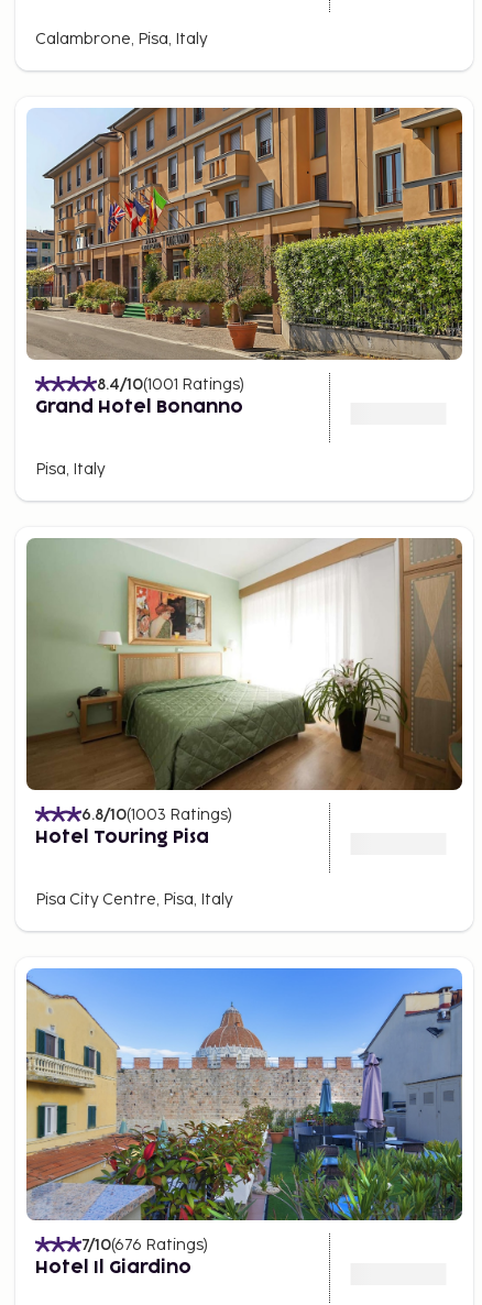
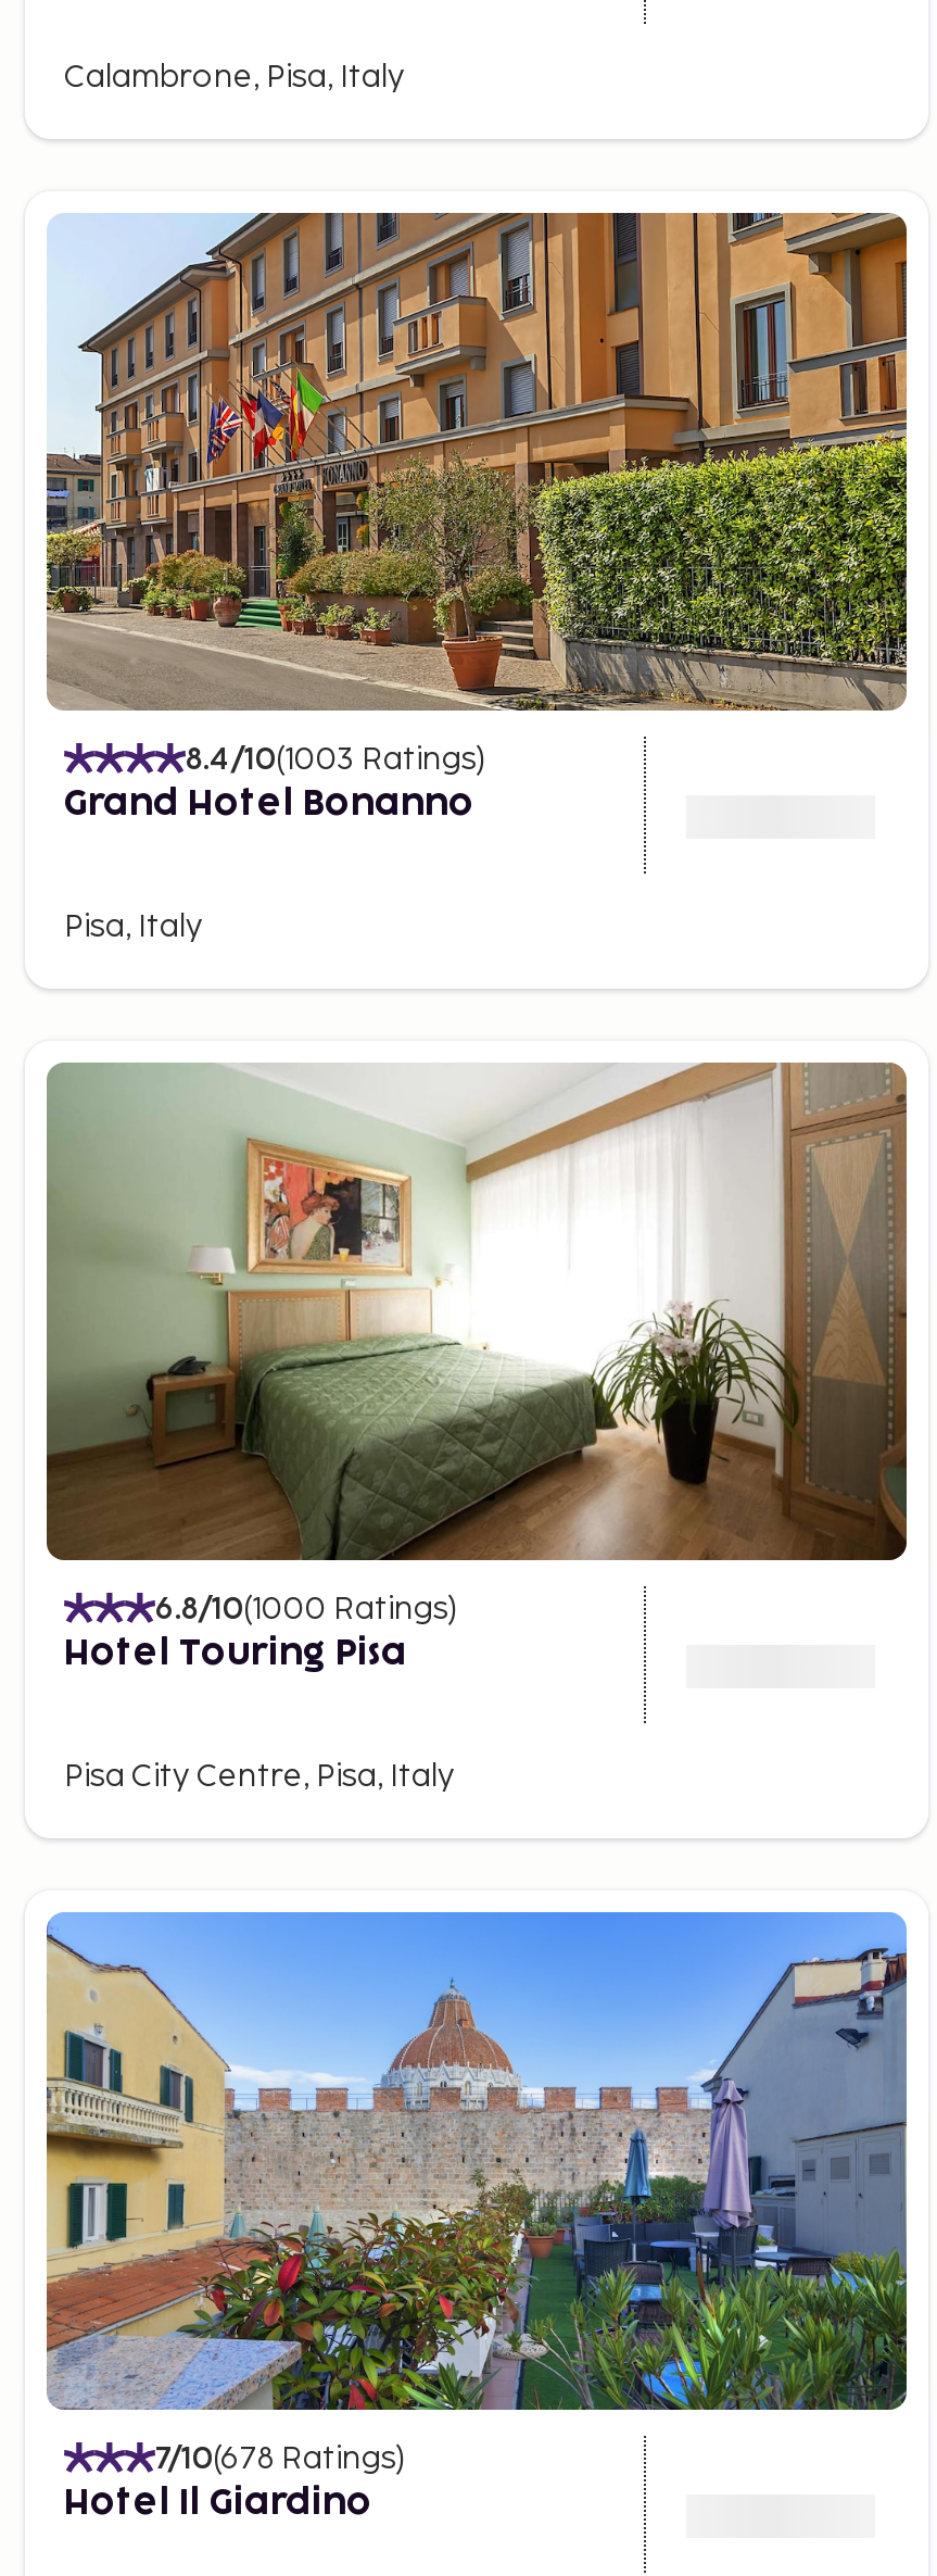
- 8.4/10(1001 Ratings)
+ 8.4/10(1003 Ratings)

- 6.8/10(1003 Ratings)
+ 6.8/10(1000 Ratings)

- 7/10(676 Ratings)
+ 7/10(678 Ratings)
